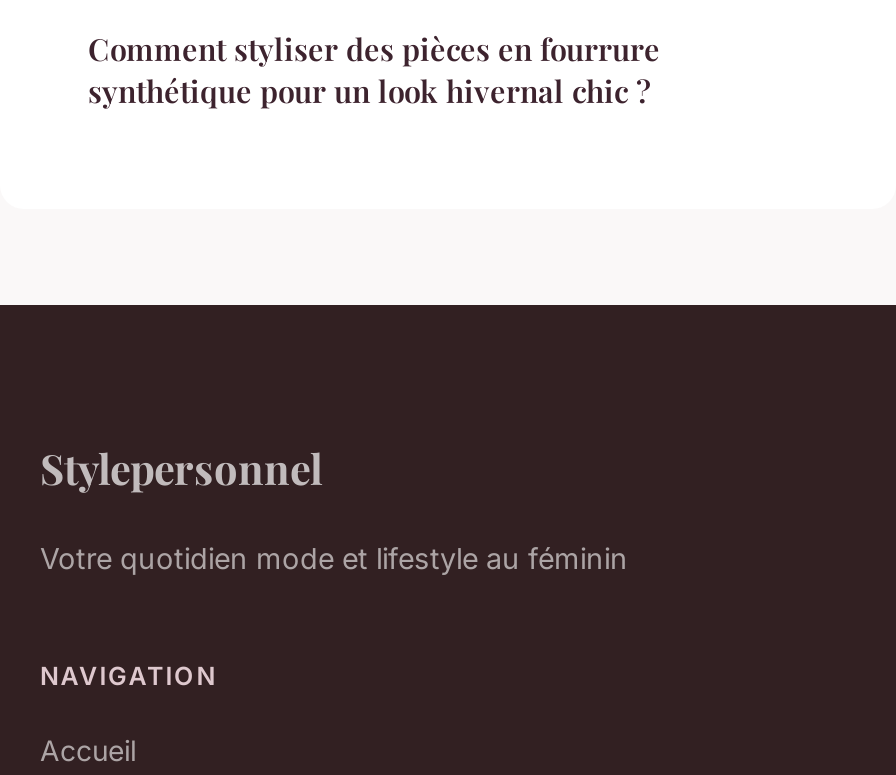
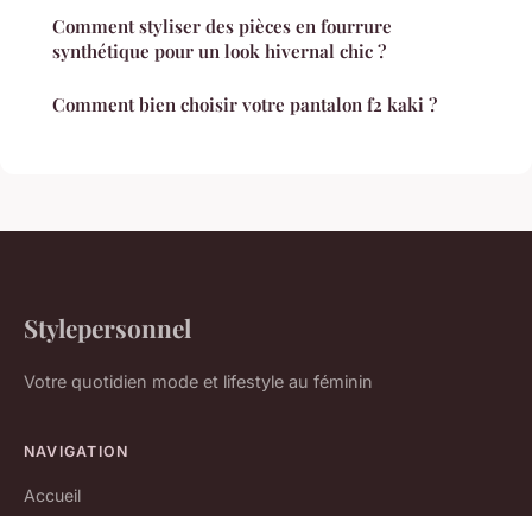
+ Comment bien choisir votre pantalon f2 kaki ?
